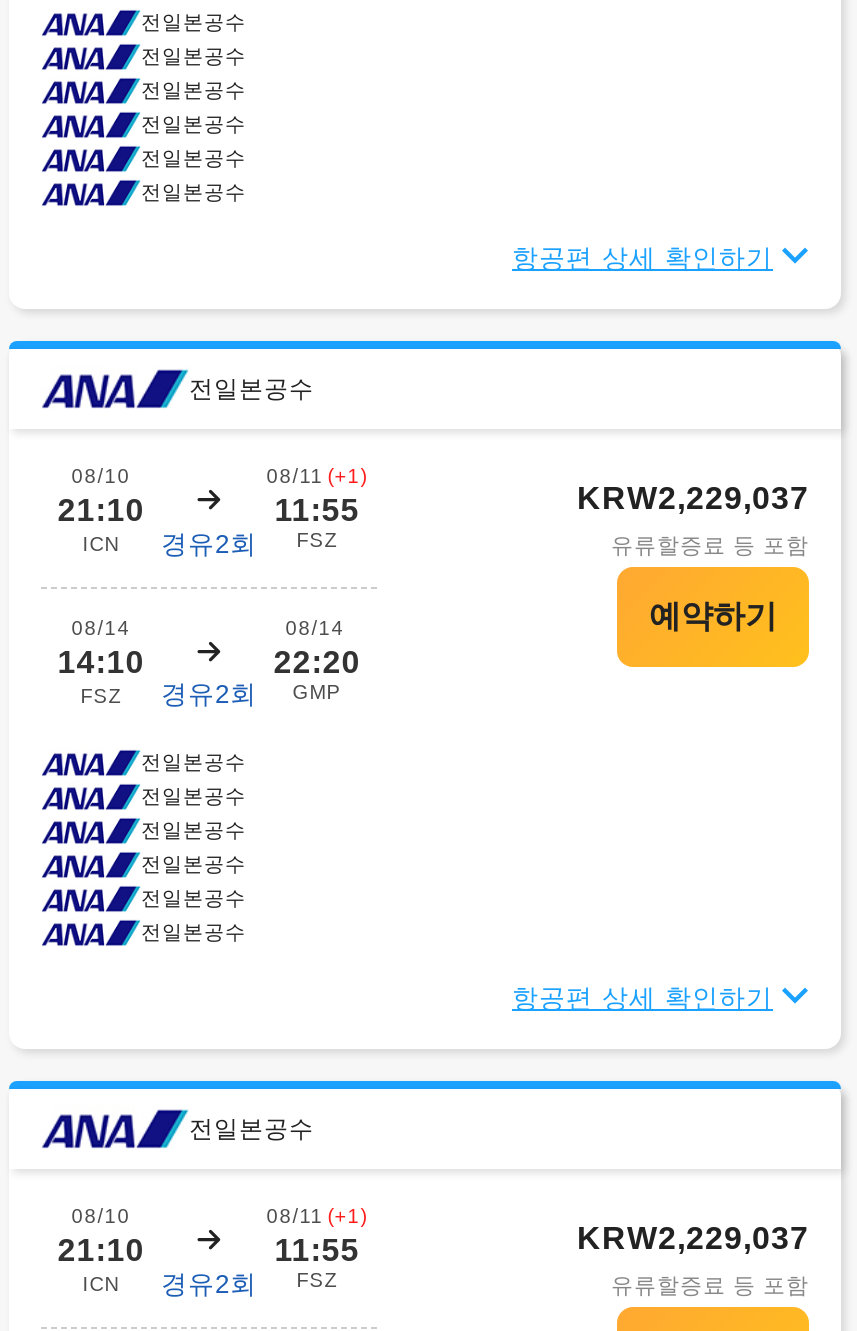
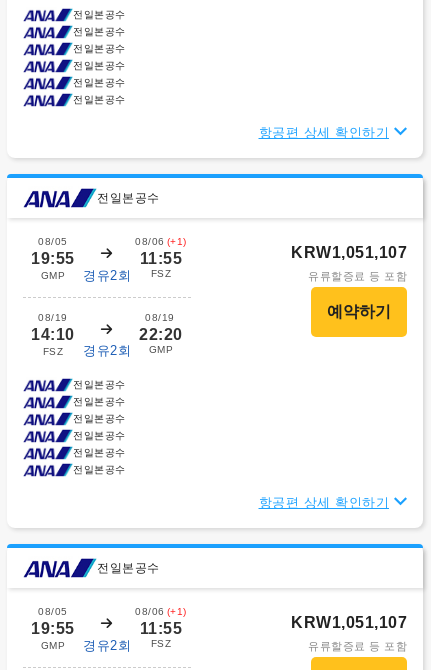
- 08/10
- 21:10
- ICN
+ 08/05
+ 19:55
+ GMP

- 08/11 (+1)
+ 08/06 (+1)

- KRW2,229,037
+ KRW1,051,107

- 08/14
+ 08/19

- 08/14
+ 08/19

- 08/10
- 21:10
- ICN
+ 08/05
+ 19:55
+ GMP

- 08/11 (+1)
+ 08/06 (+1)

- KRW2,229,037
+ KRW1,051,107
